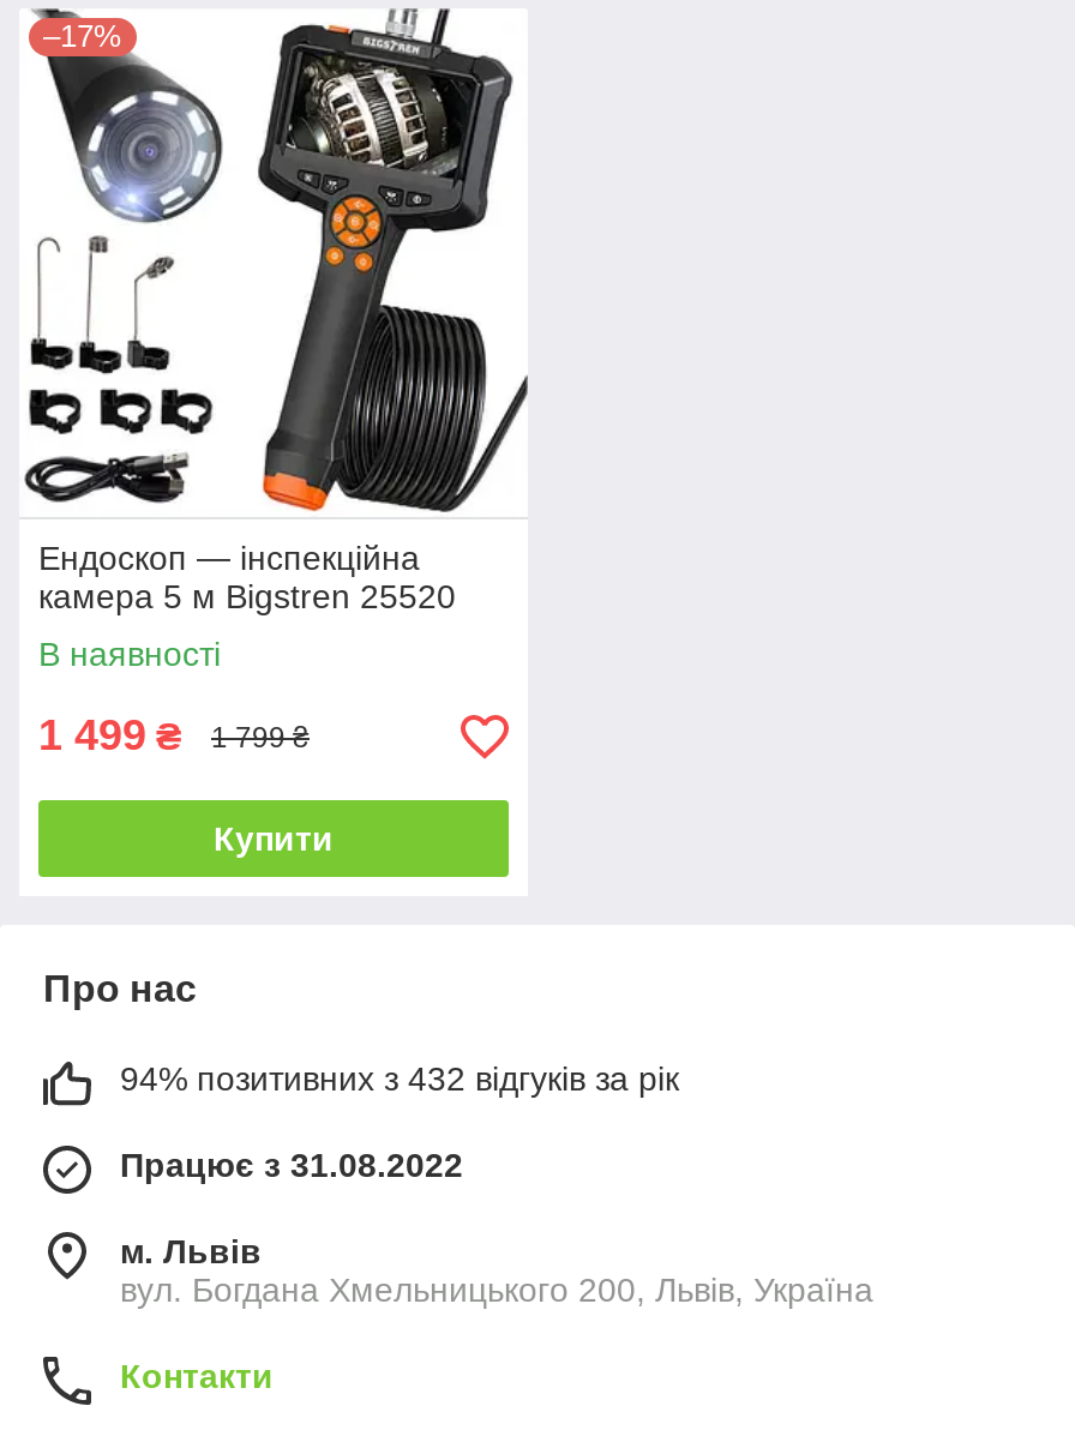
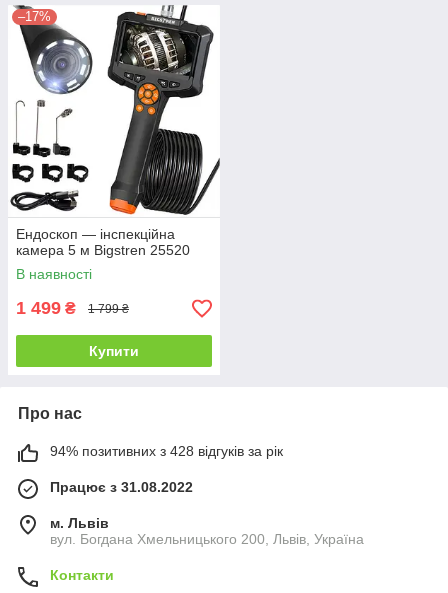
- 94% позитивних з 432 відгуків за рік
+ 94% позитивних з 428 відгуків за рік
